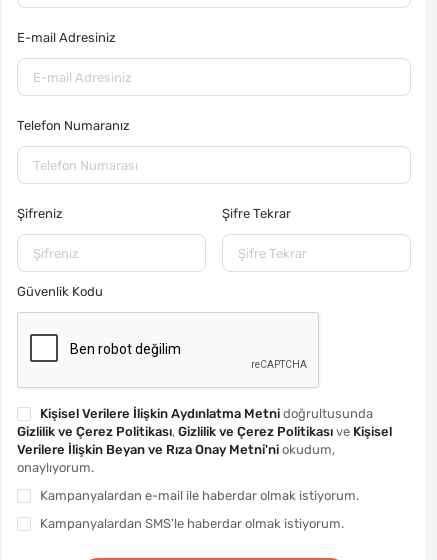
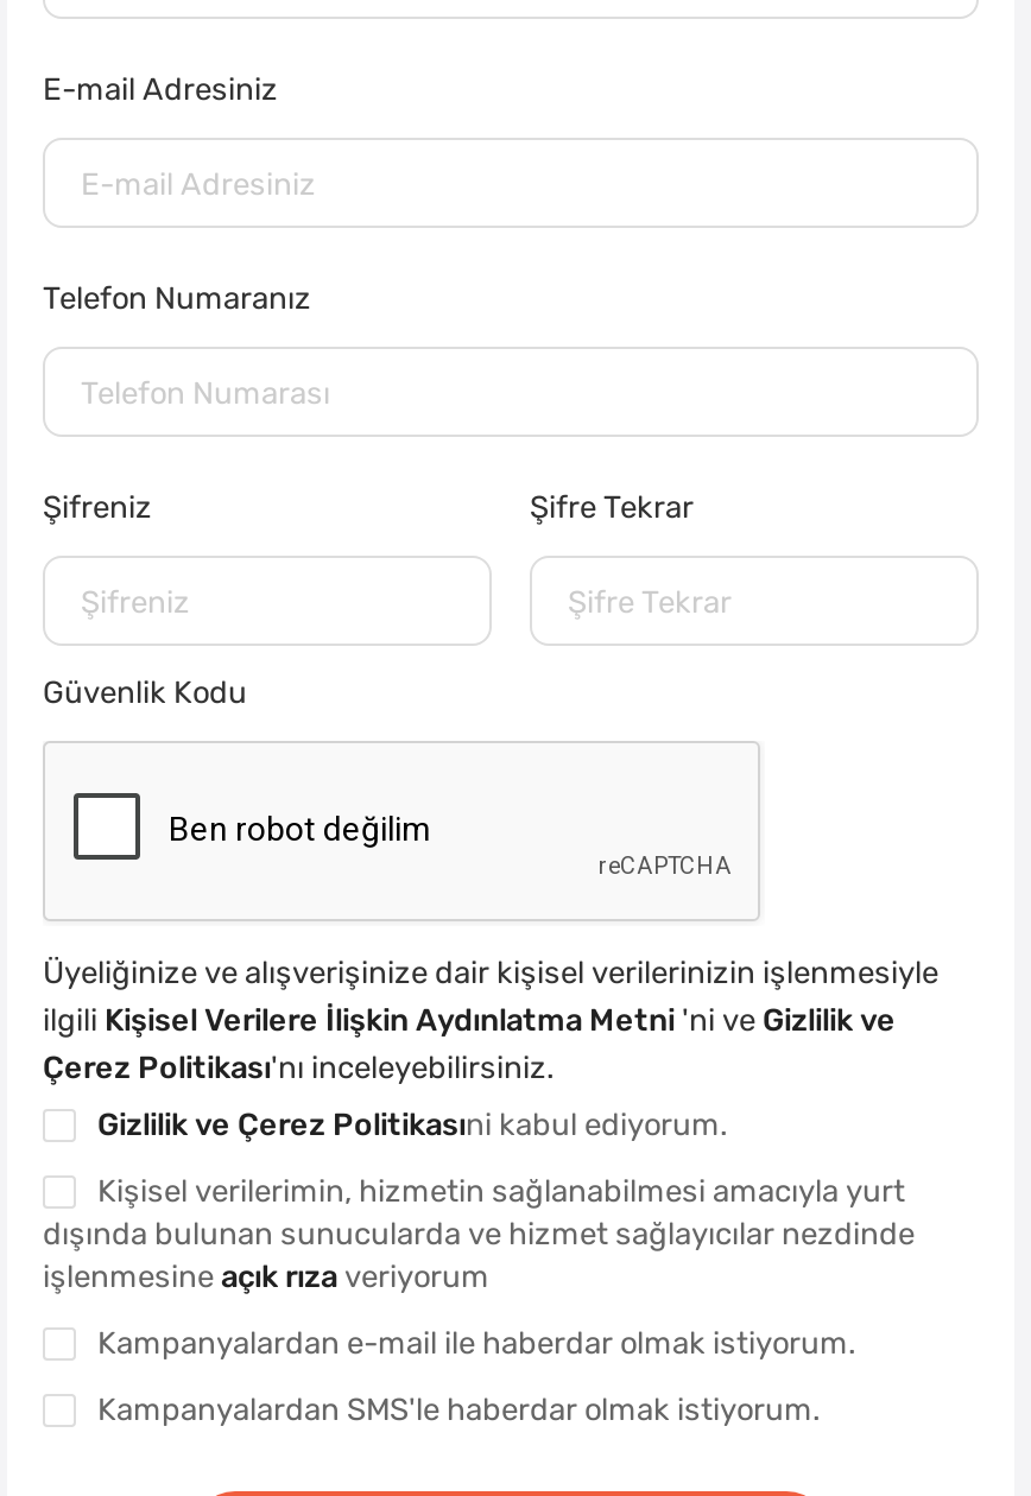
- Kişisel Verilere İlişkin Aydınlatma Metni doğrultusunda
- Gizlilik ve Çerez Politikası, Gizlilik ve Çerez Politikası ve Kişisel
- Verilere İlişkin Beyan ve Rıza Onay Metni'ni okudum,
- onaylıyorum.
+ Üyeliğinize ve alışverişinize dair kişisel verilerinizin işlenmesiyle
+ ilgili Kişisel Verilere İlişkin Aydınlatma Metni 'ni ve Gizlilik ve
+ Çerez Politikası'nı inceleyebilirsiniz.
+ Gizlilik ve Çerez Politikasıni kabul ediyorum.
+ Kişisel verilerimin, hizmetin sağlanabilmesi amacıyla yurt
+ dışında bulunan sunucularda ve hizmet sağlayıcılar nezdinde
+ işlenmesine açık rıza veriyorum
